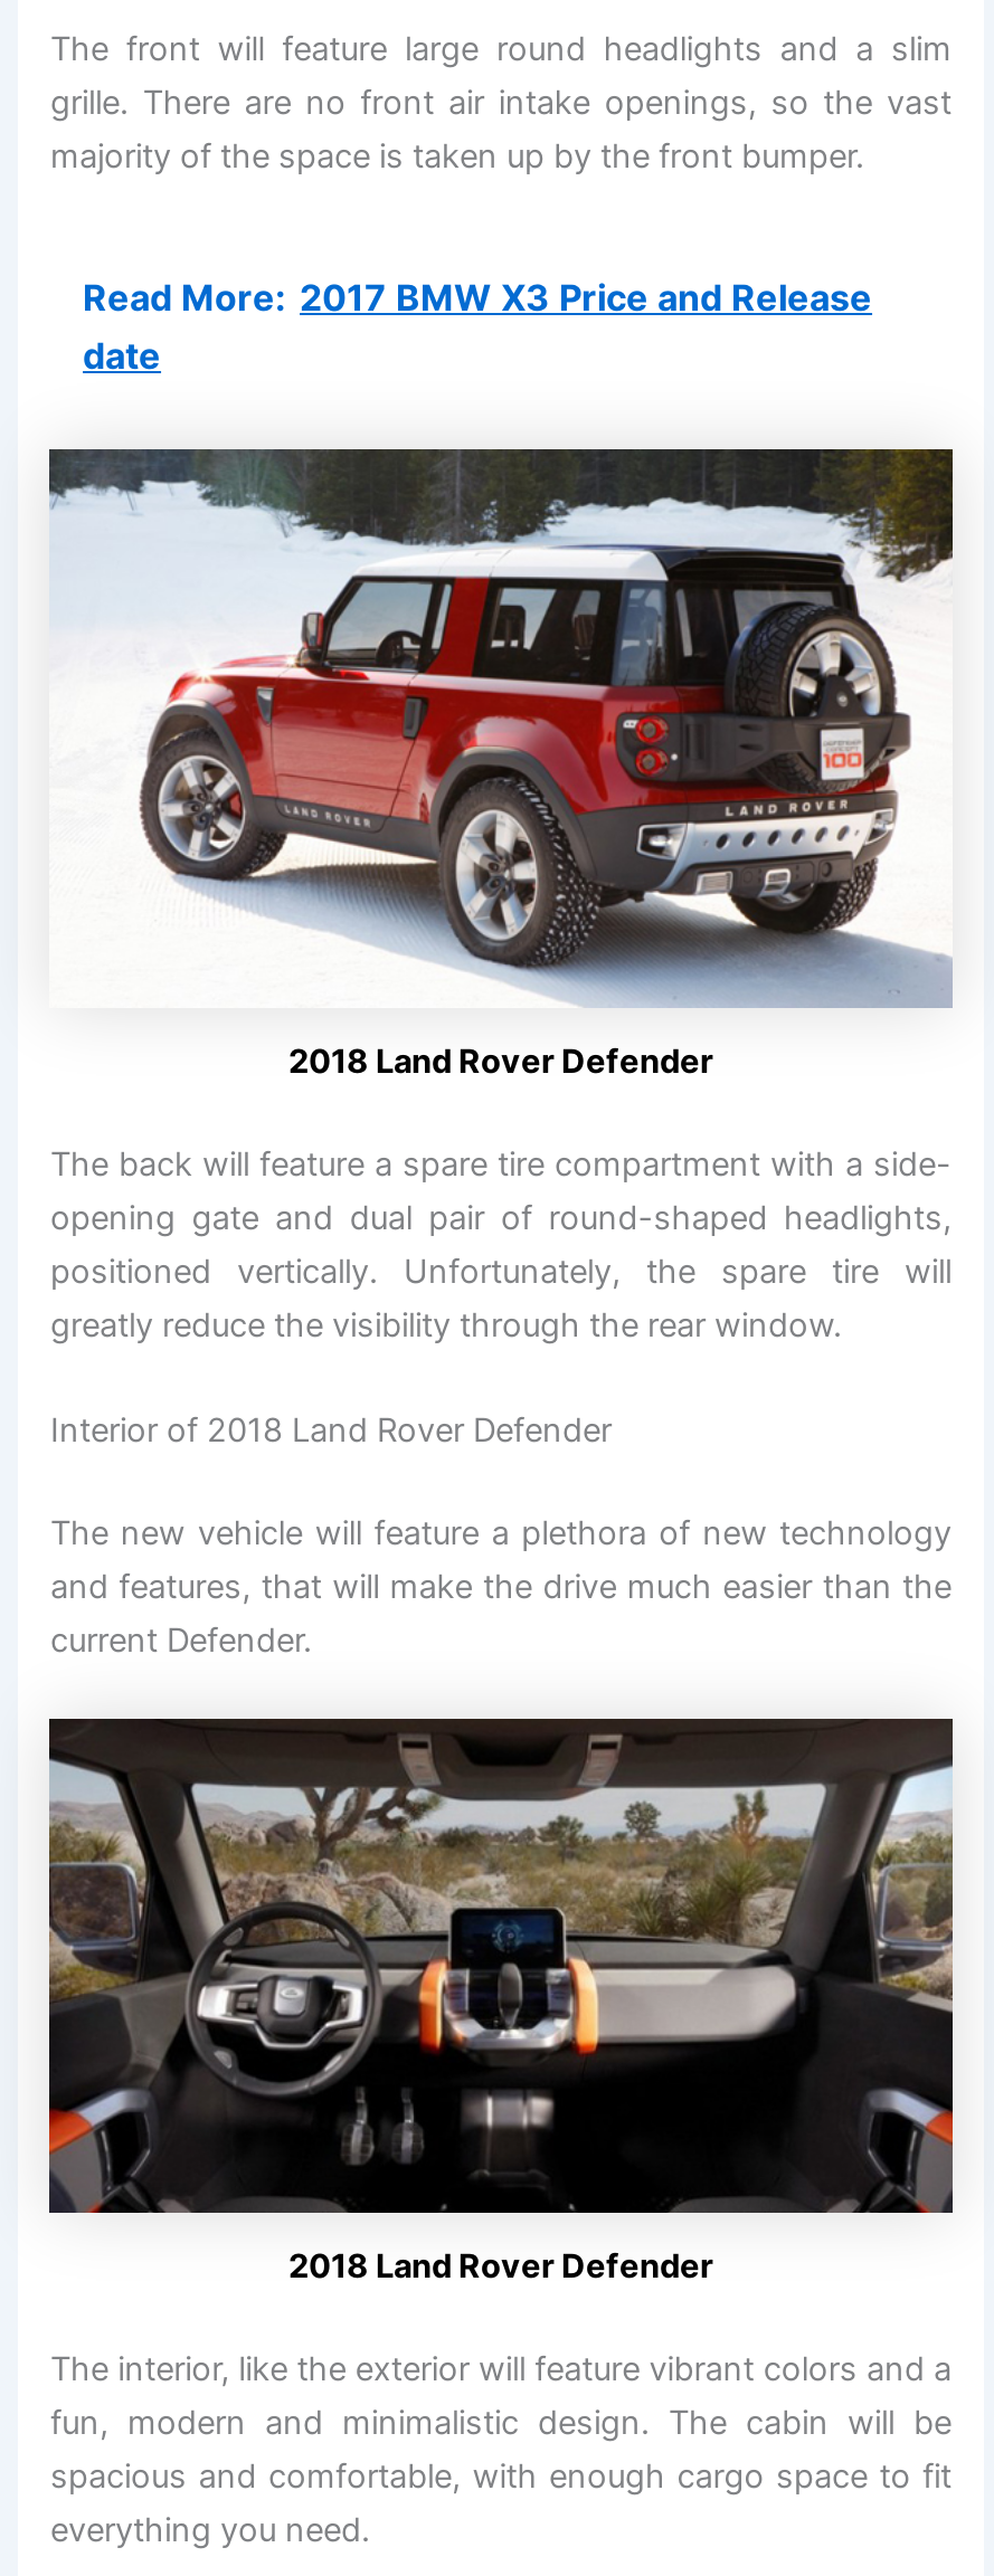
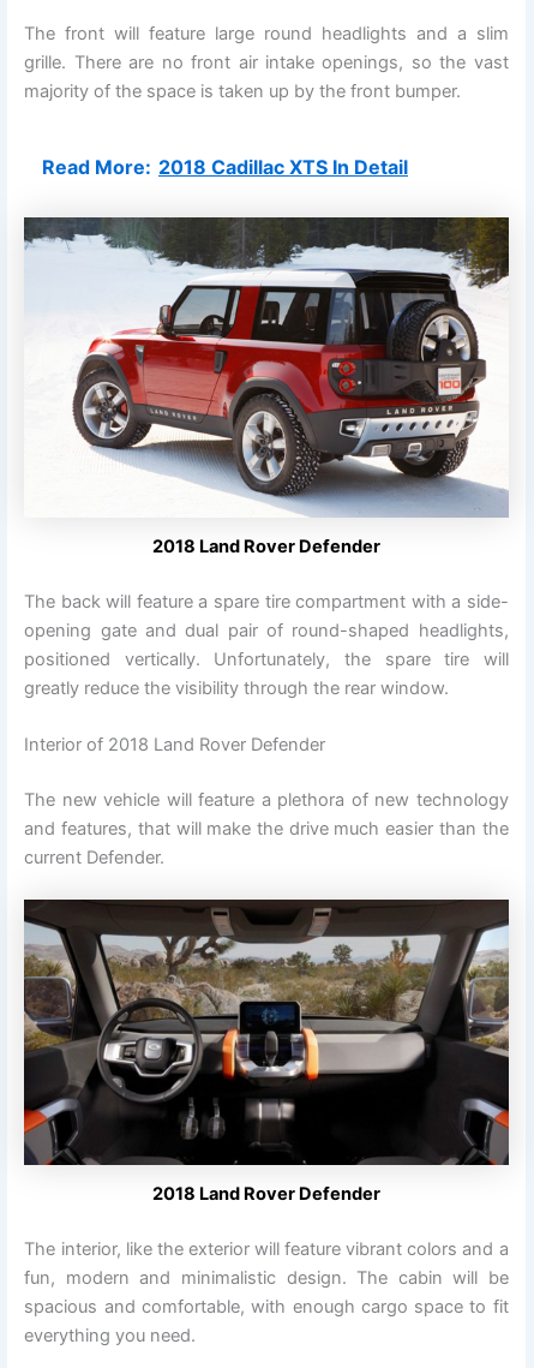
- Read More: 2017 BMW X3 Price and Release
- date
+ Read More: 2018 Cadillac XTS In Detail
